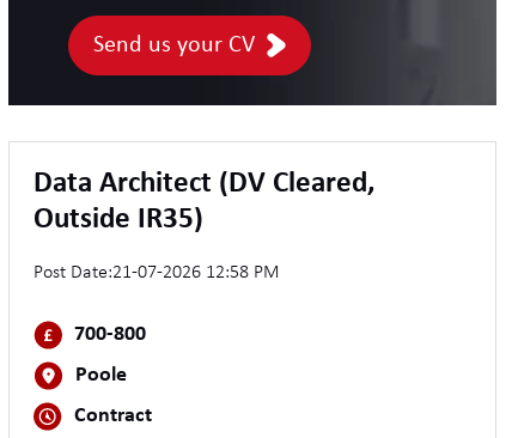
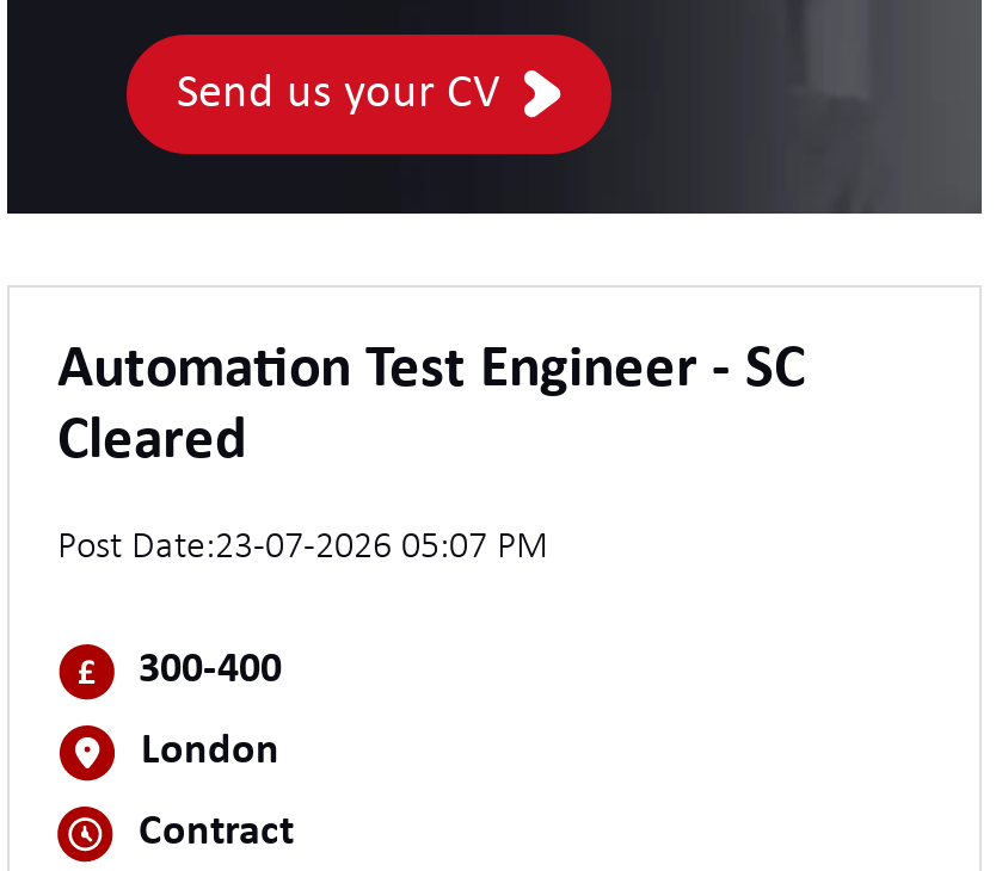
- Data Architect (DV Cleared,
- Outside IR35)
+ Automation Test Engineer - SC
+ Cleared

- Post Date:21-07-2026 12:58 PM
+ Post Date:23-07-2026 05:07 PM

- 700-800
+ 300-400

- Poole
+ London
